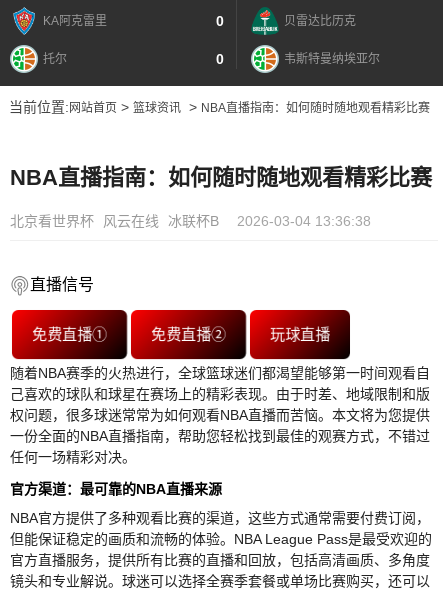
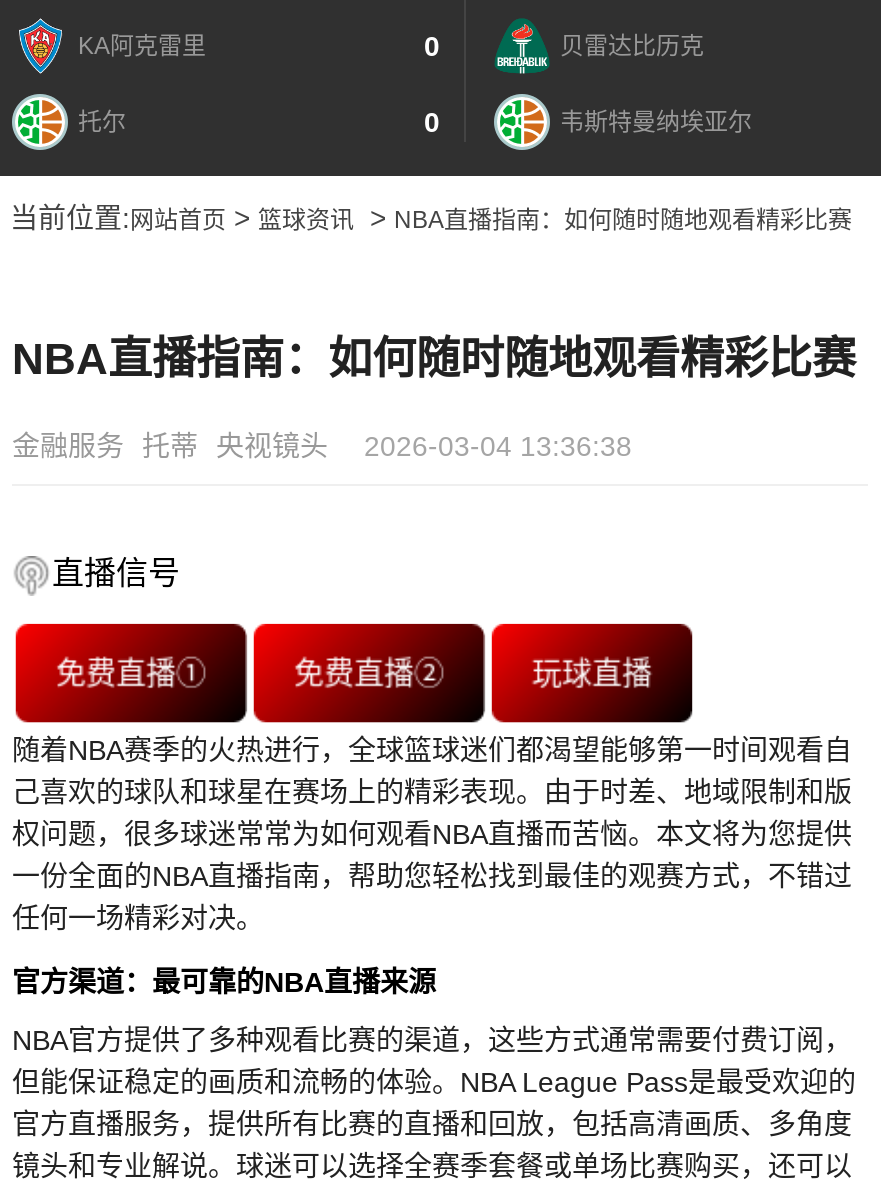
- 北京看世界杯 风云在线 冰联杯B
+ 金融服务 托蒂 央视镜头
